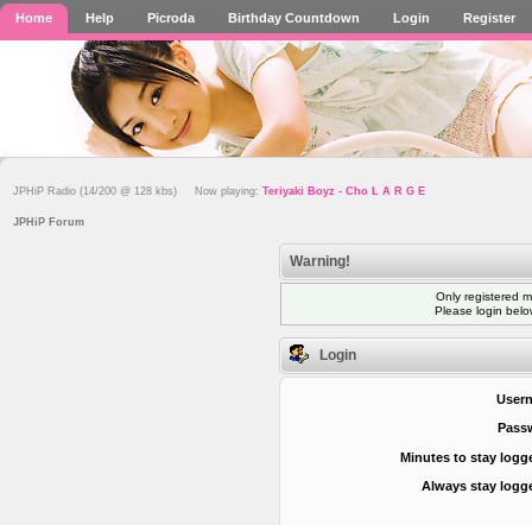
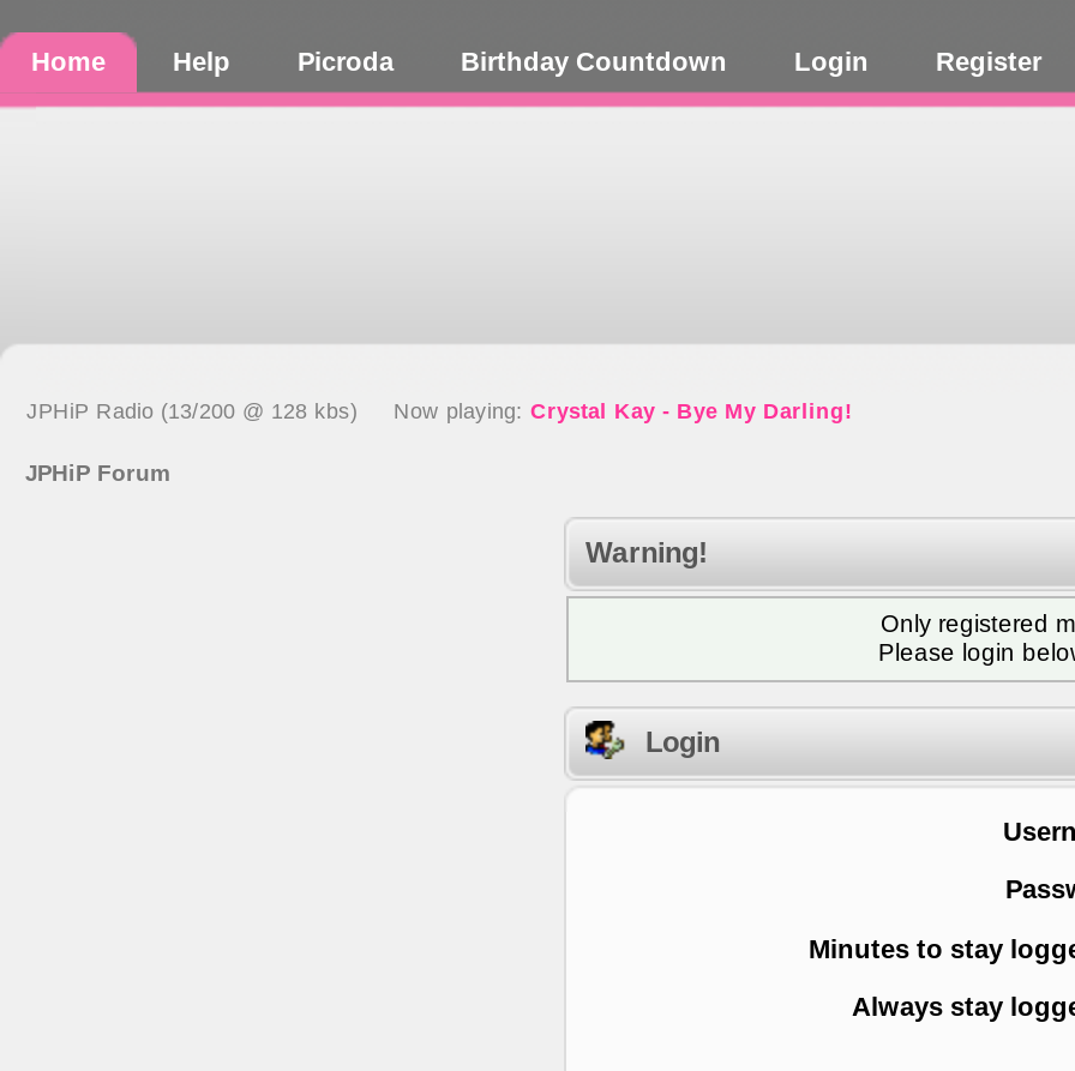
- [image]

- JPHiP Radio (14/200 @ 128 kbs) Now playing: Teriyaki Boyz - Cho L A R G E
+ JPHiP Radio (13/200 @ 128 kbs) Now playing: Crystal Kay - Bye My Darling!
